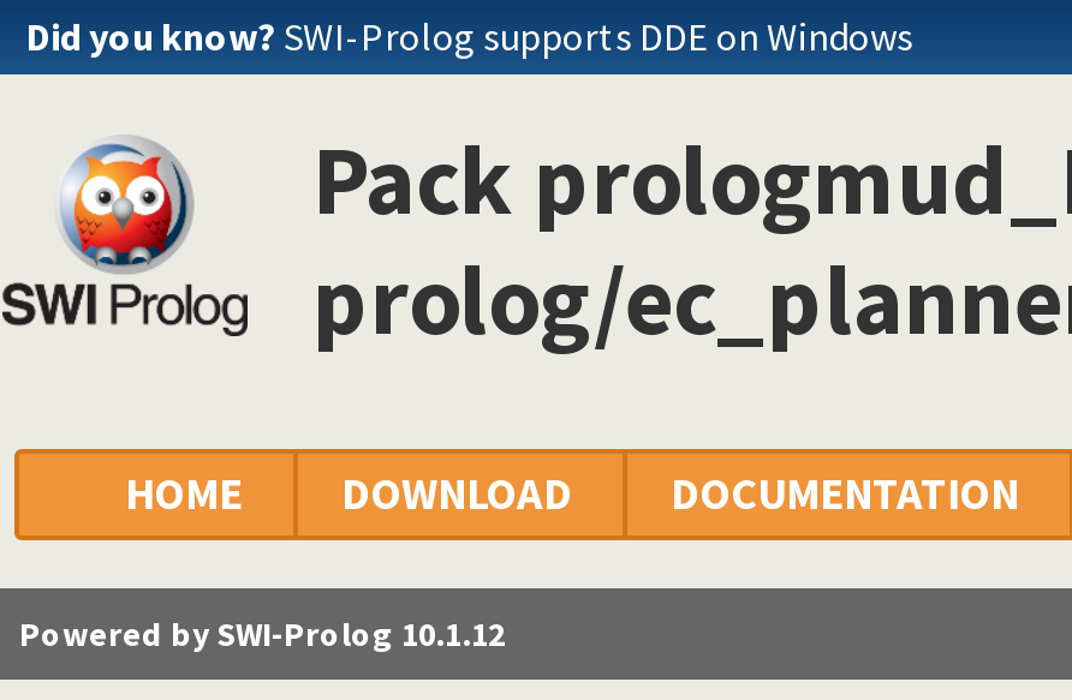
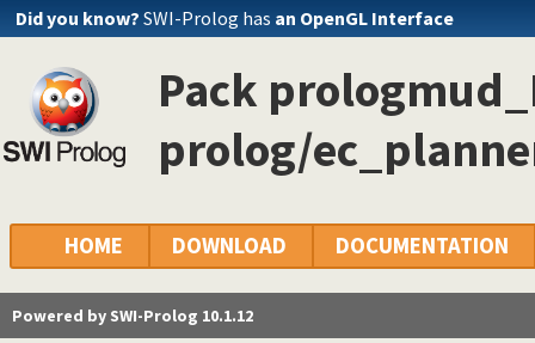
- Did you know? SWI-Prolog supports DDE on Windows
+ Did you know? SWI-Prolog has an OpenGL Interface
